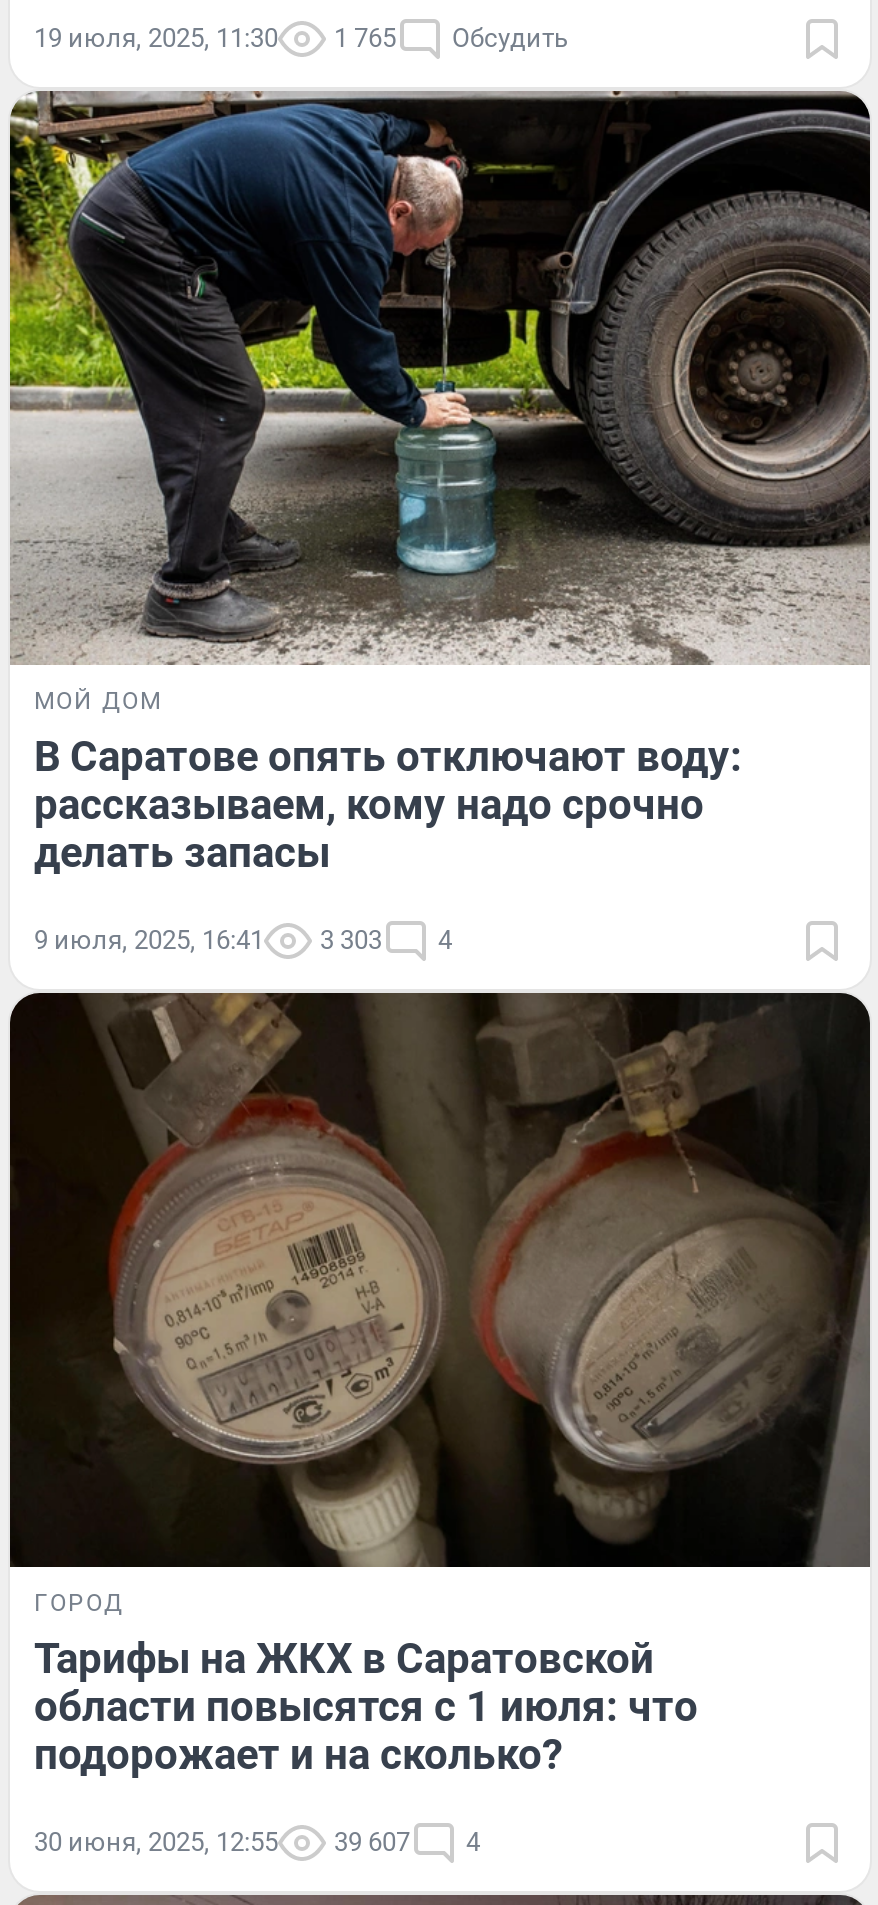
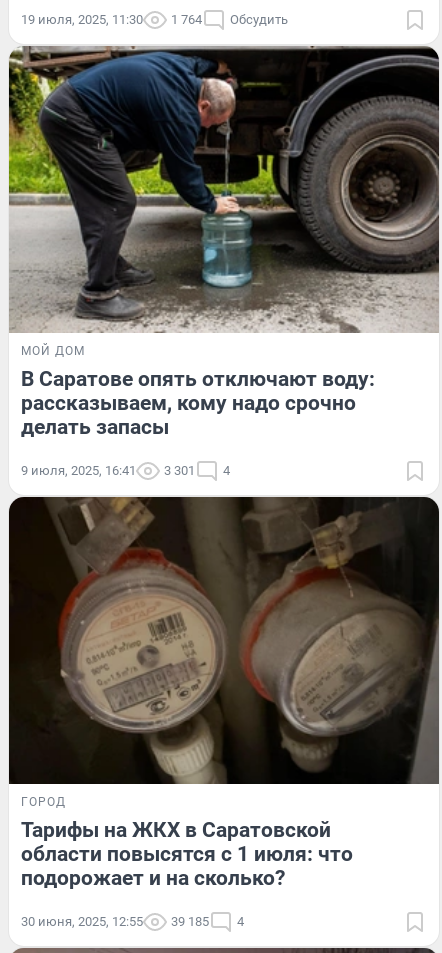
- 19 июля, 2025, 11:30 1 765 Обсудить
+ 19 июля, 2025, 11:30 1 764 Обсудить

- 9 июля, 2025, 16:41 3 303 4
+ 9 июля, 2025, 16:41 3 301 4

- 30 июня, 2025, 12:55 39 607 4
+ 30 июня, 2025, 12:55 39 185 4
